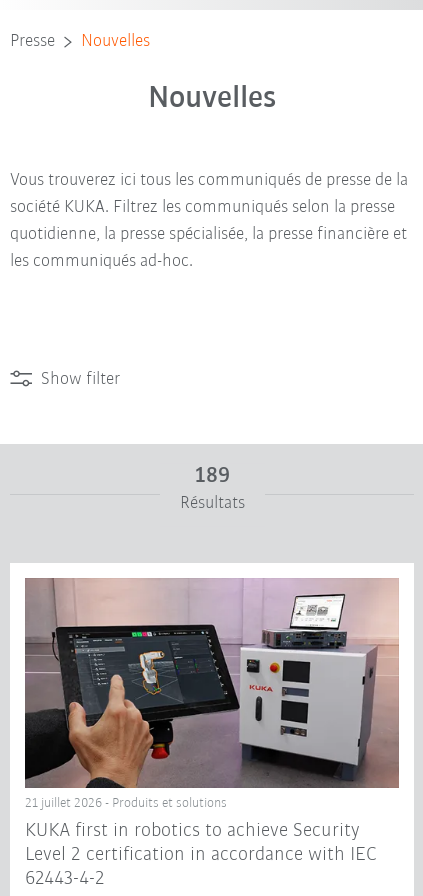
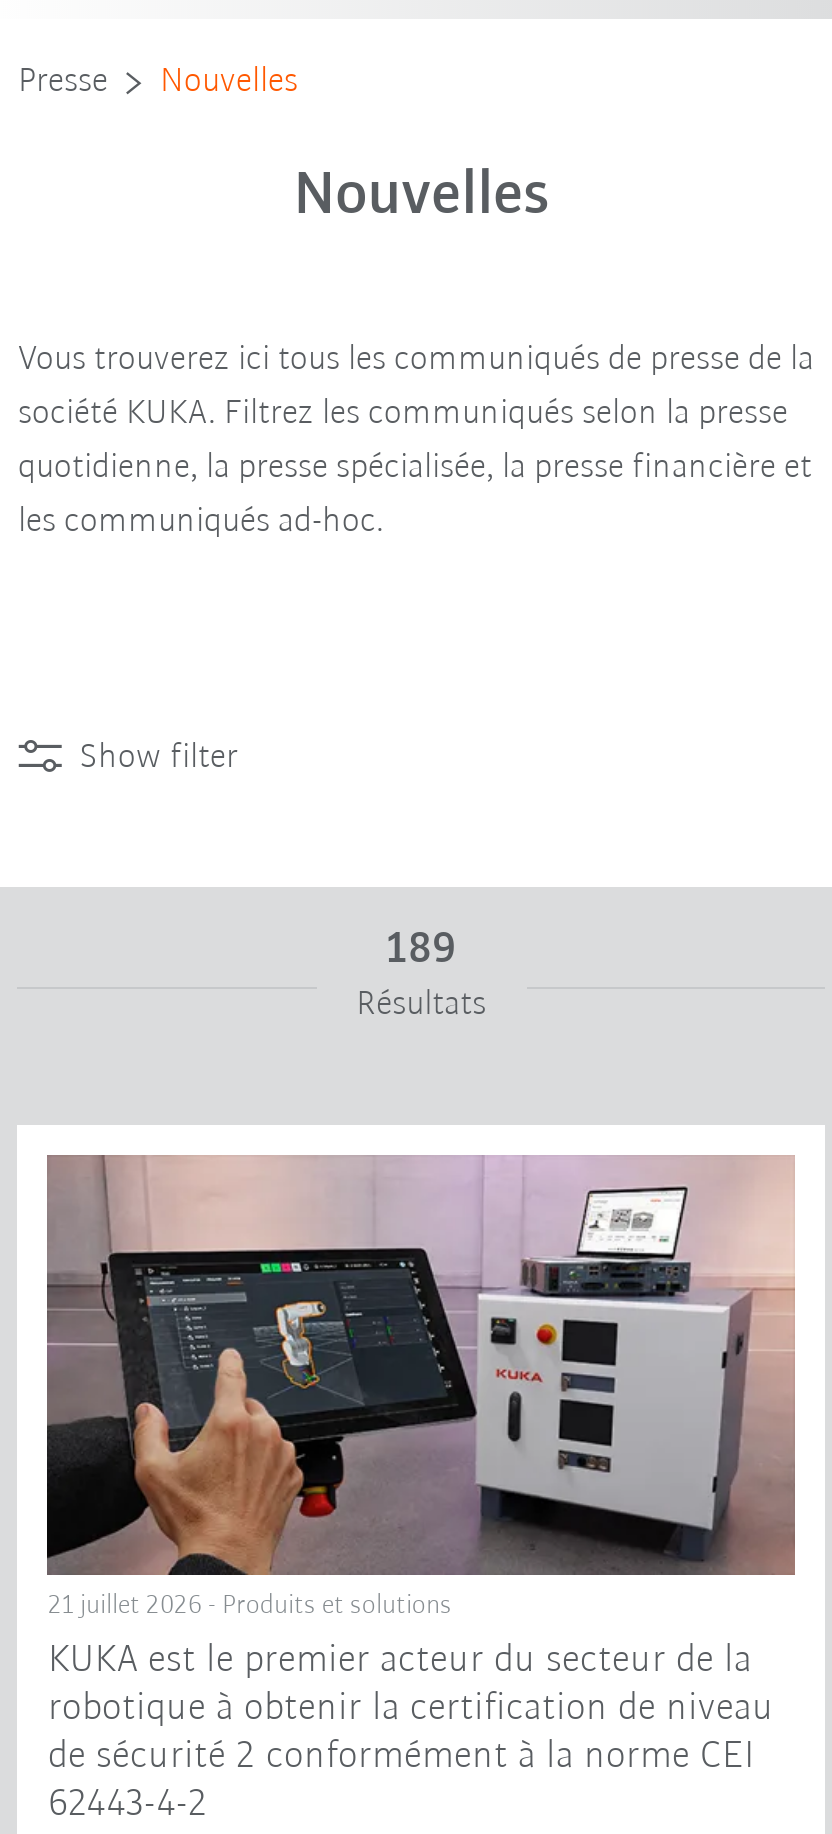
- KUKA first in robotics to achieve Security
- Level 2 certification in accordance with IEC
+ KUKA est le premier acteur du secteur de la
+ robotique à obtenir la certification de niveau
+ de sécurité 2 conformément à la norme CEI
